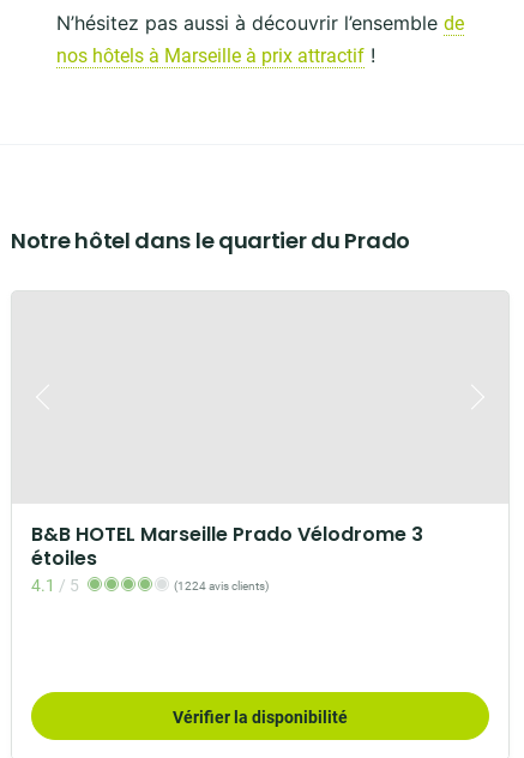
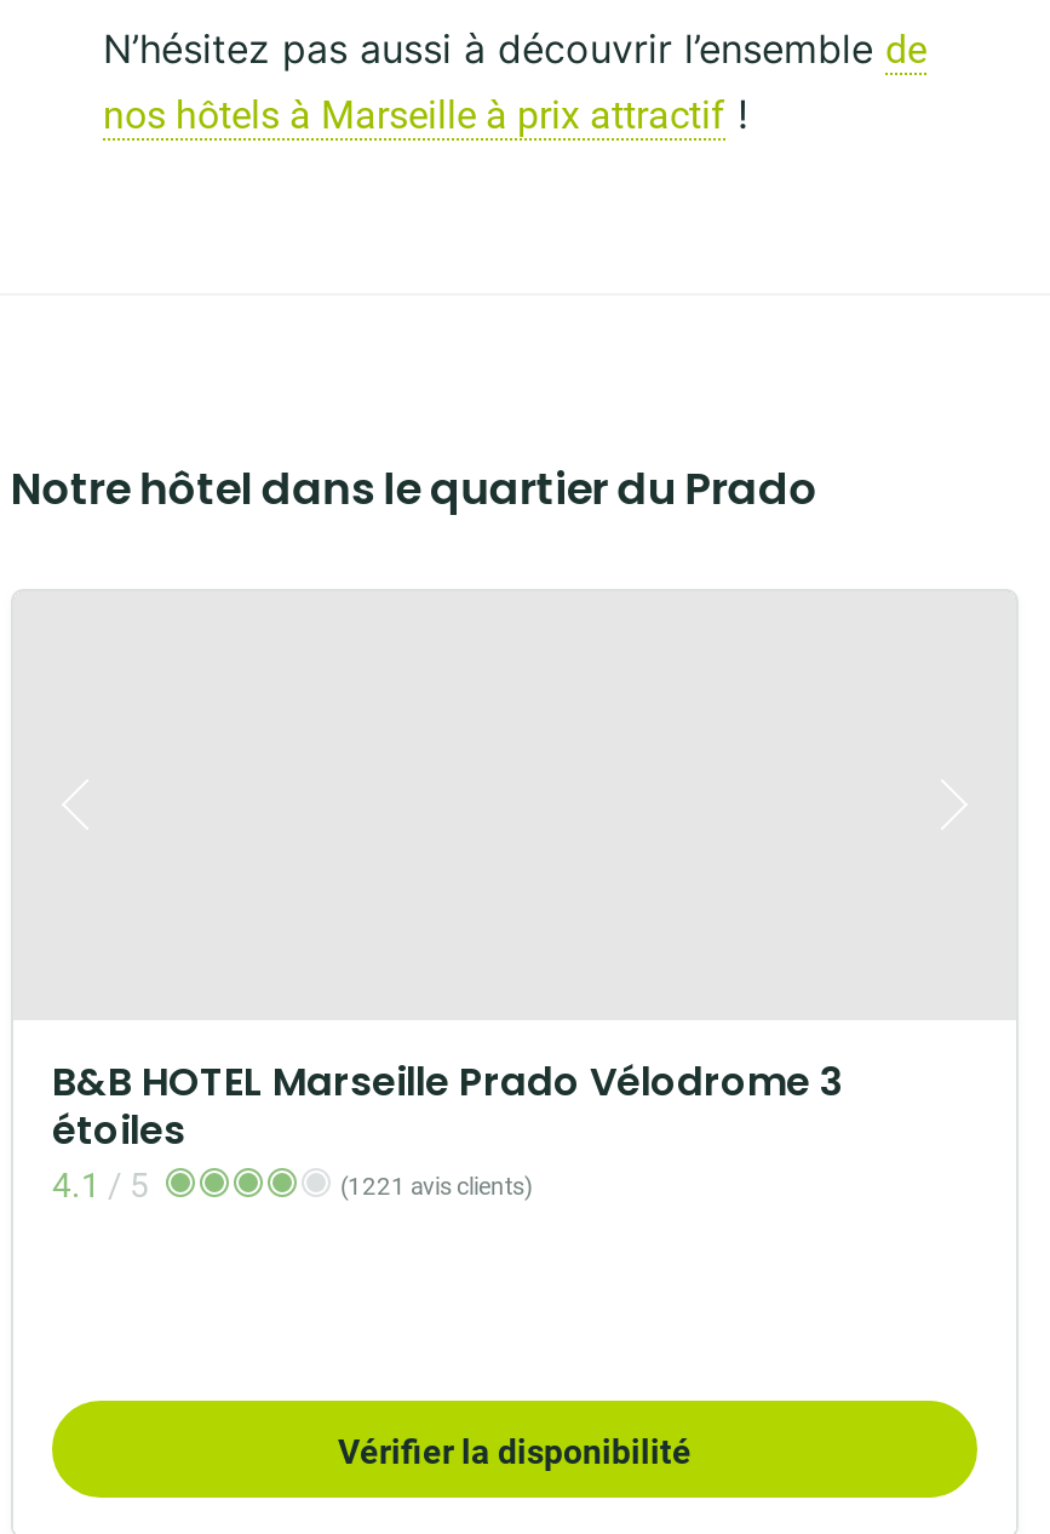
- (1224 avis clients)
+ (1221 avis clients)
